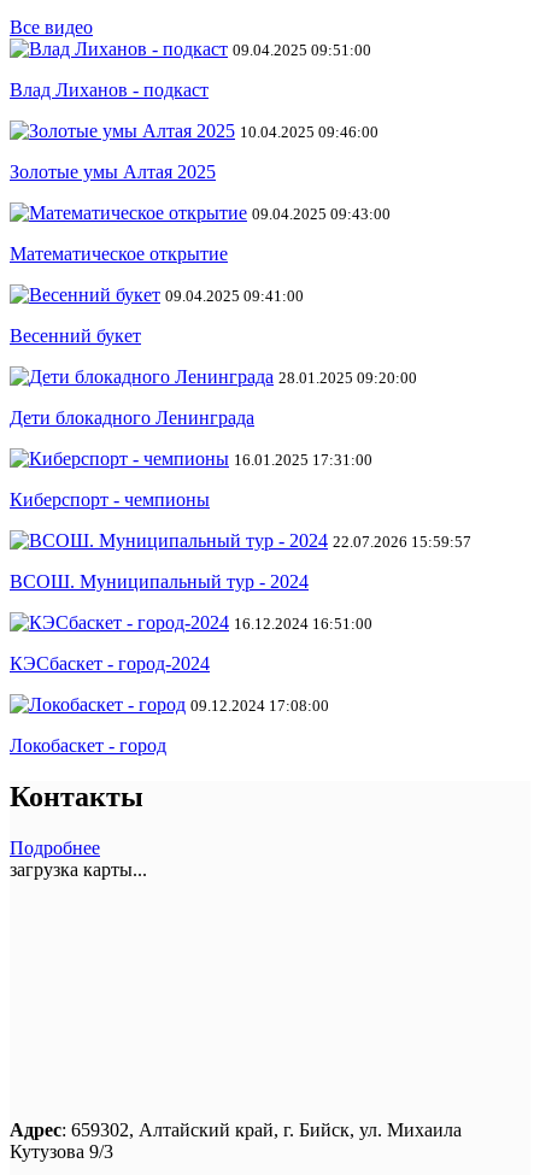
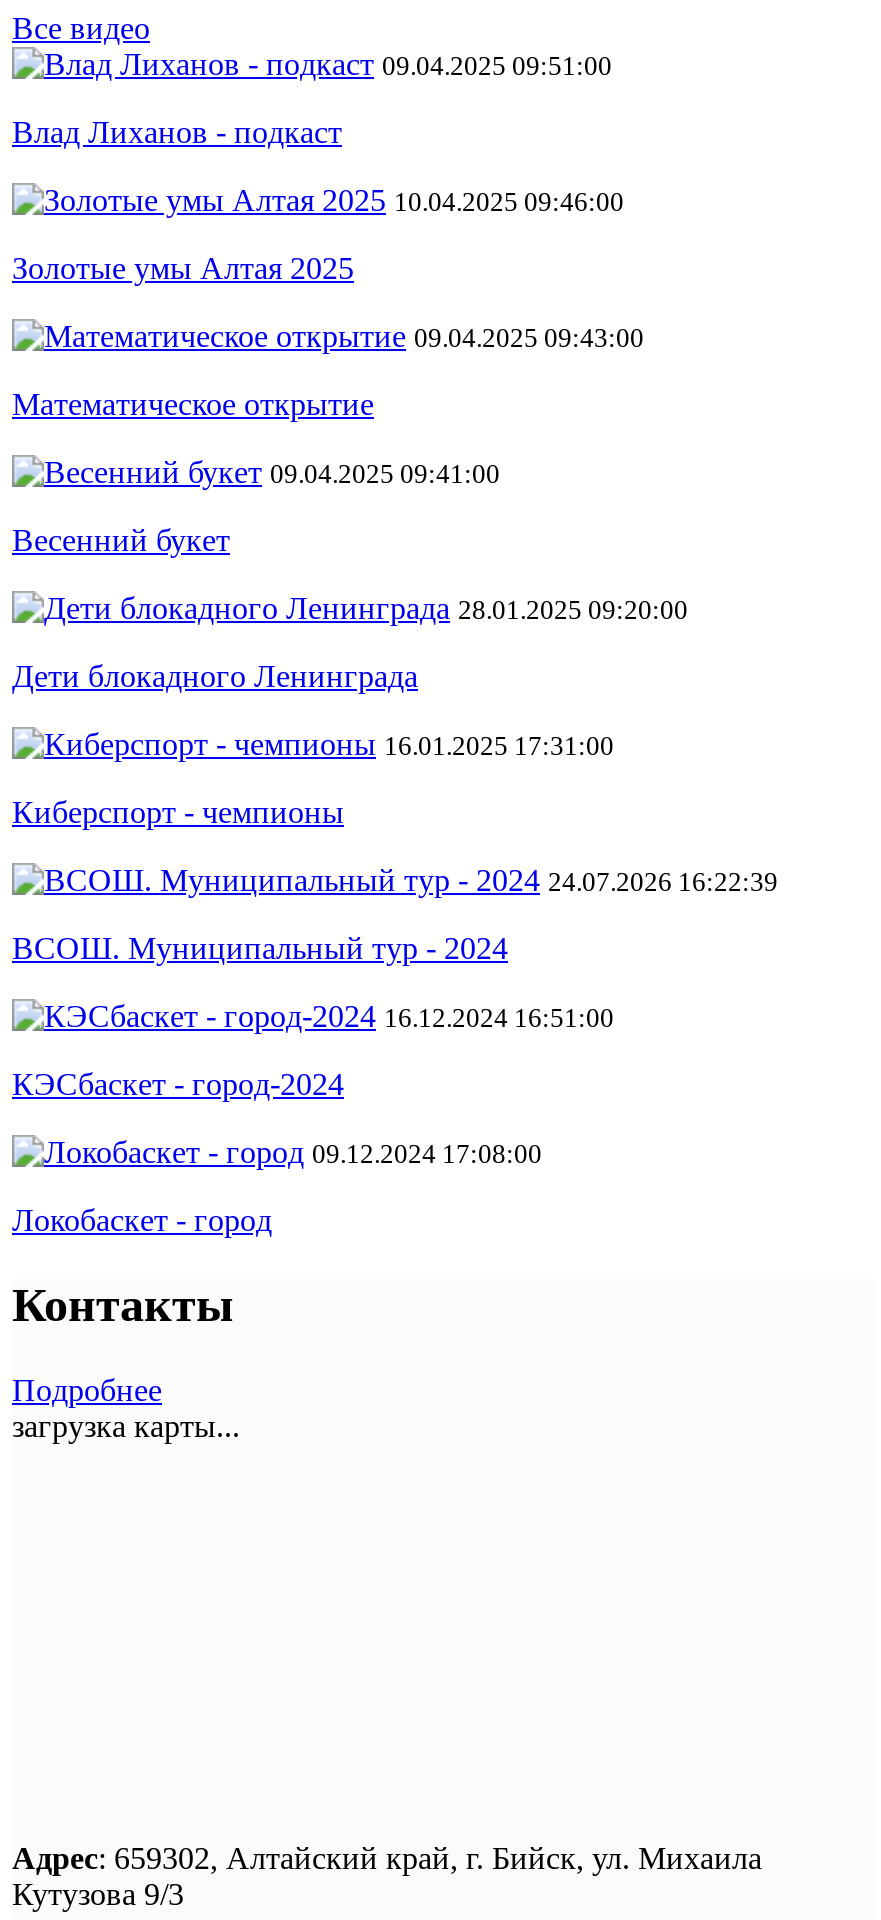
- 22.07.2026 15:59:57
+ 24.07.2026 16:22:39
